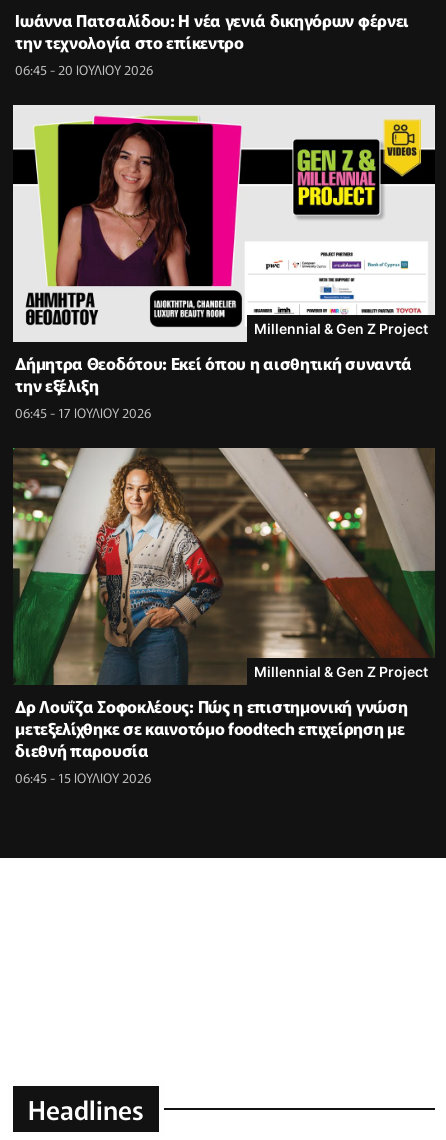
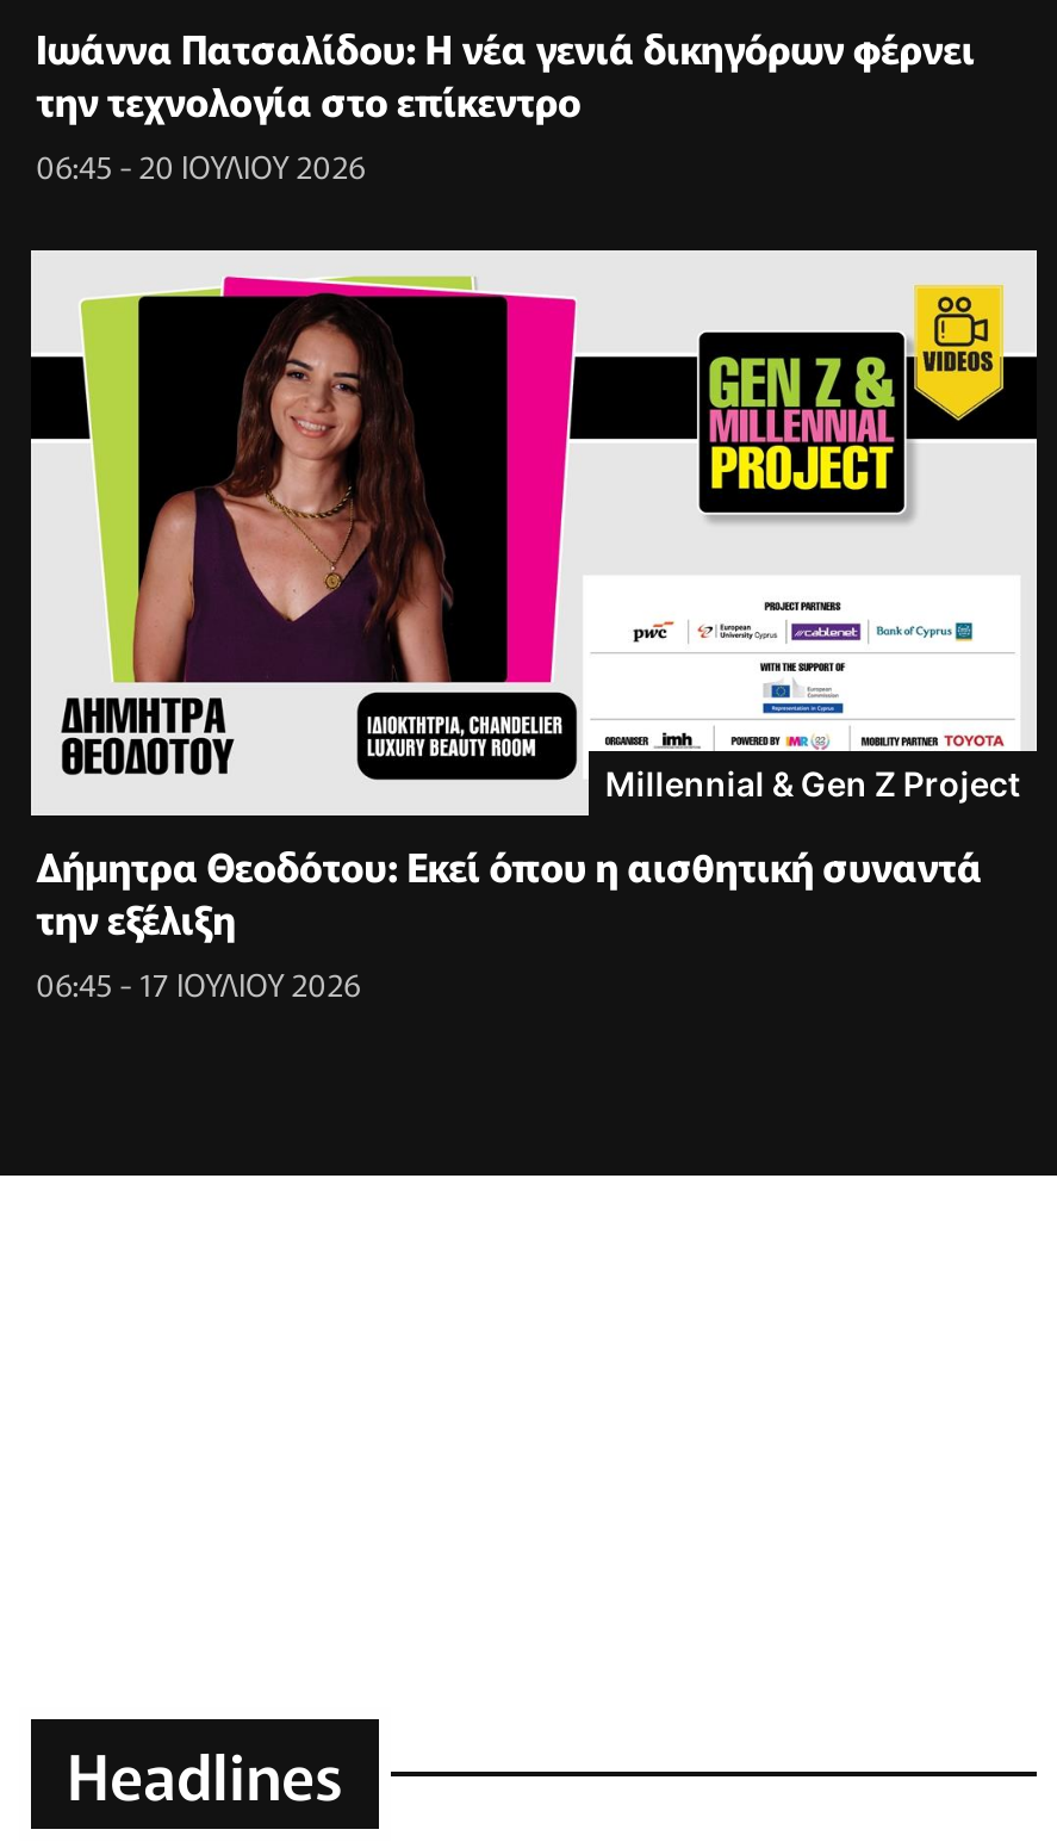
- [image]
- Millennial & Gen Z Project
- Δρ Λουΐζα Σοφοκλέους: Πώς η επιστημονική γνώση
- μετεξελίχθηκε σε καινοτόμο foodtech επιχείρηση με
- διεθνή παρουσία
- 06:45 - 15 ΙΟΥΛΙΟΥ 2026
